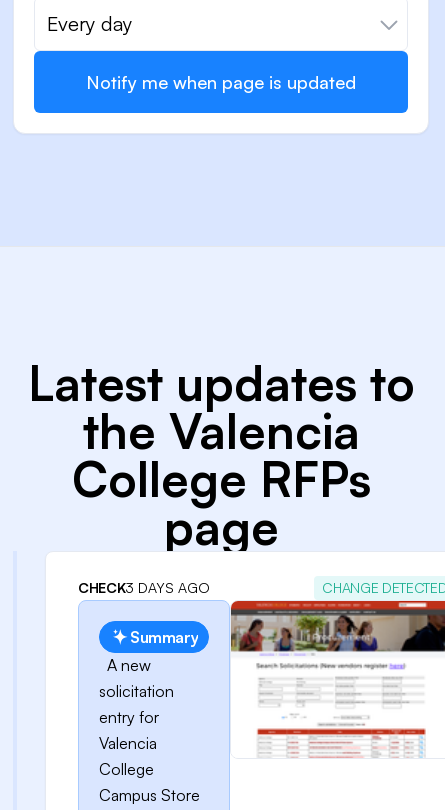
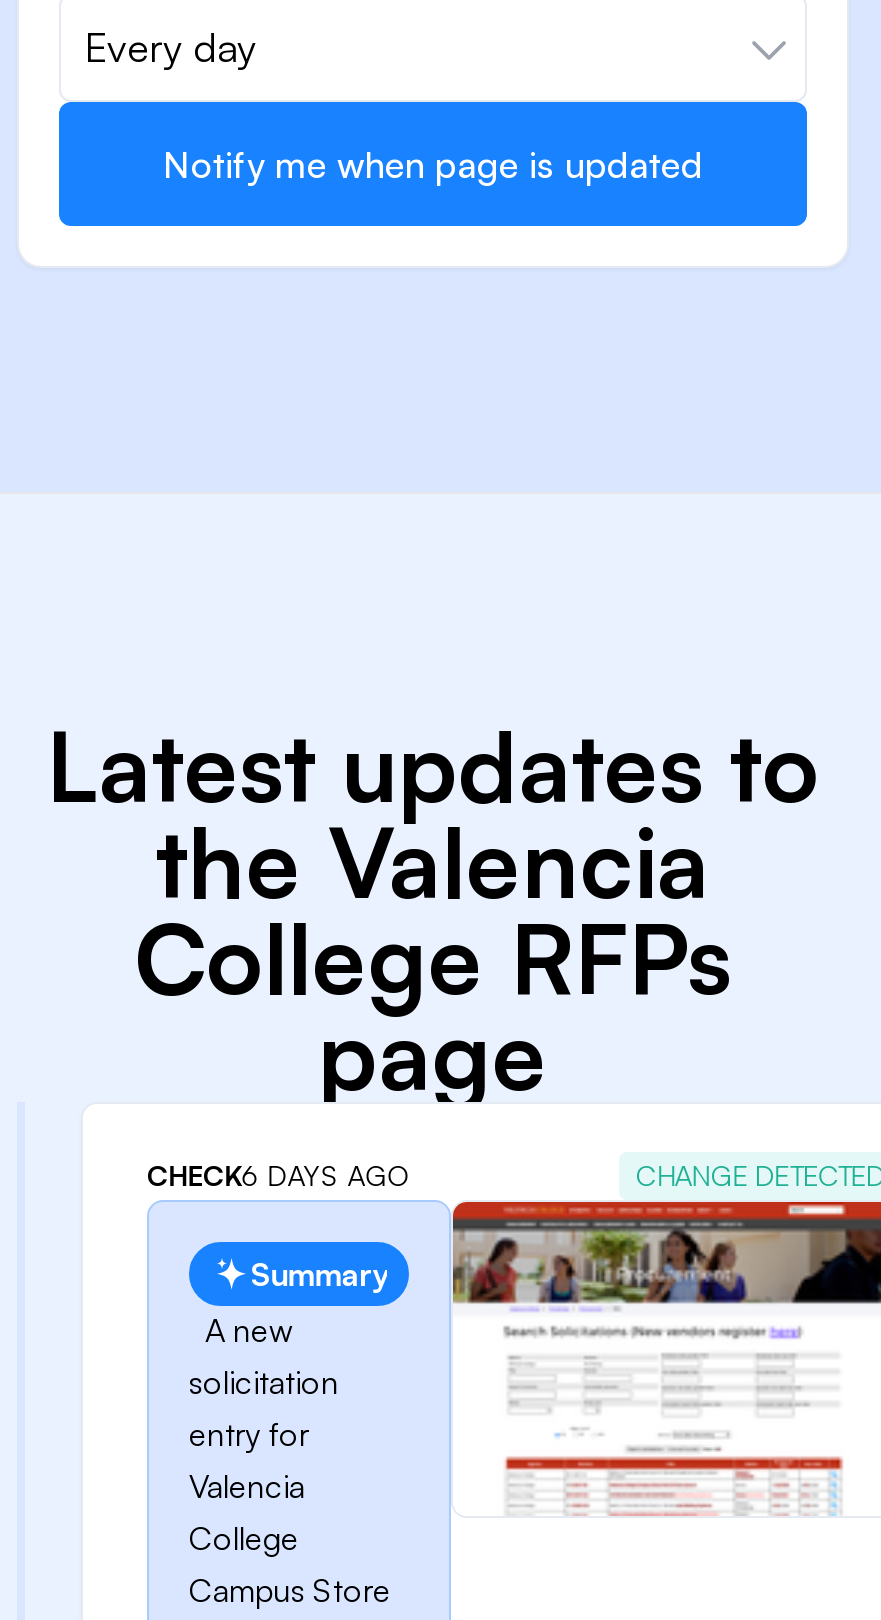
- CHECK3 DAYS AGO
+ CHECK6 DAYS AGO
